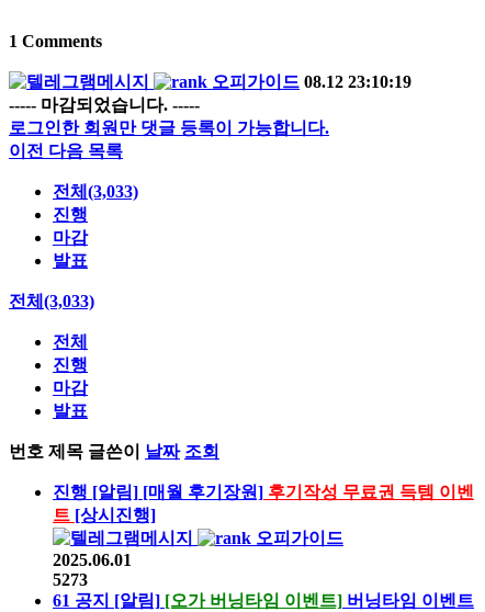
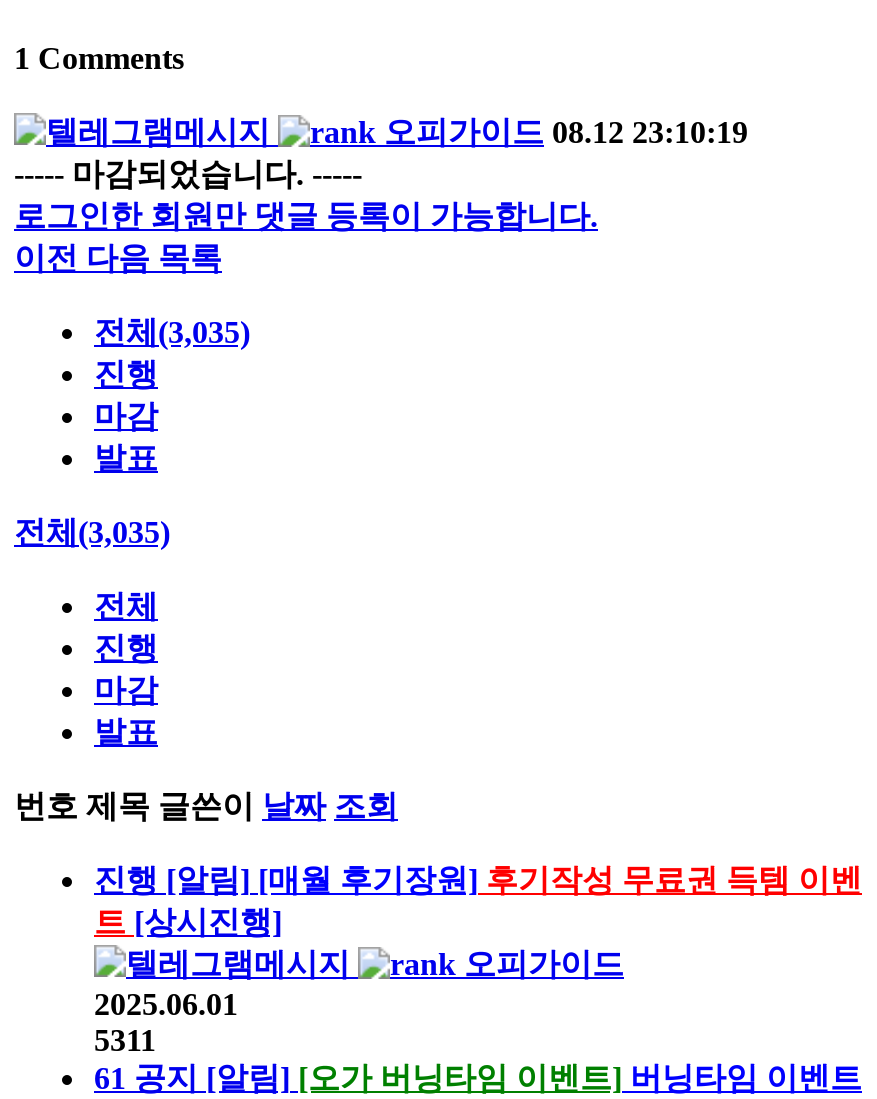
- 전체(3,033)
+ 전체(3,035)

- 전체(3,033)
+ 전체(3,035)

- 5273
+ 5311
